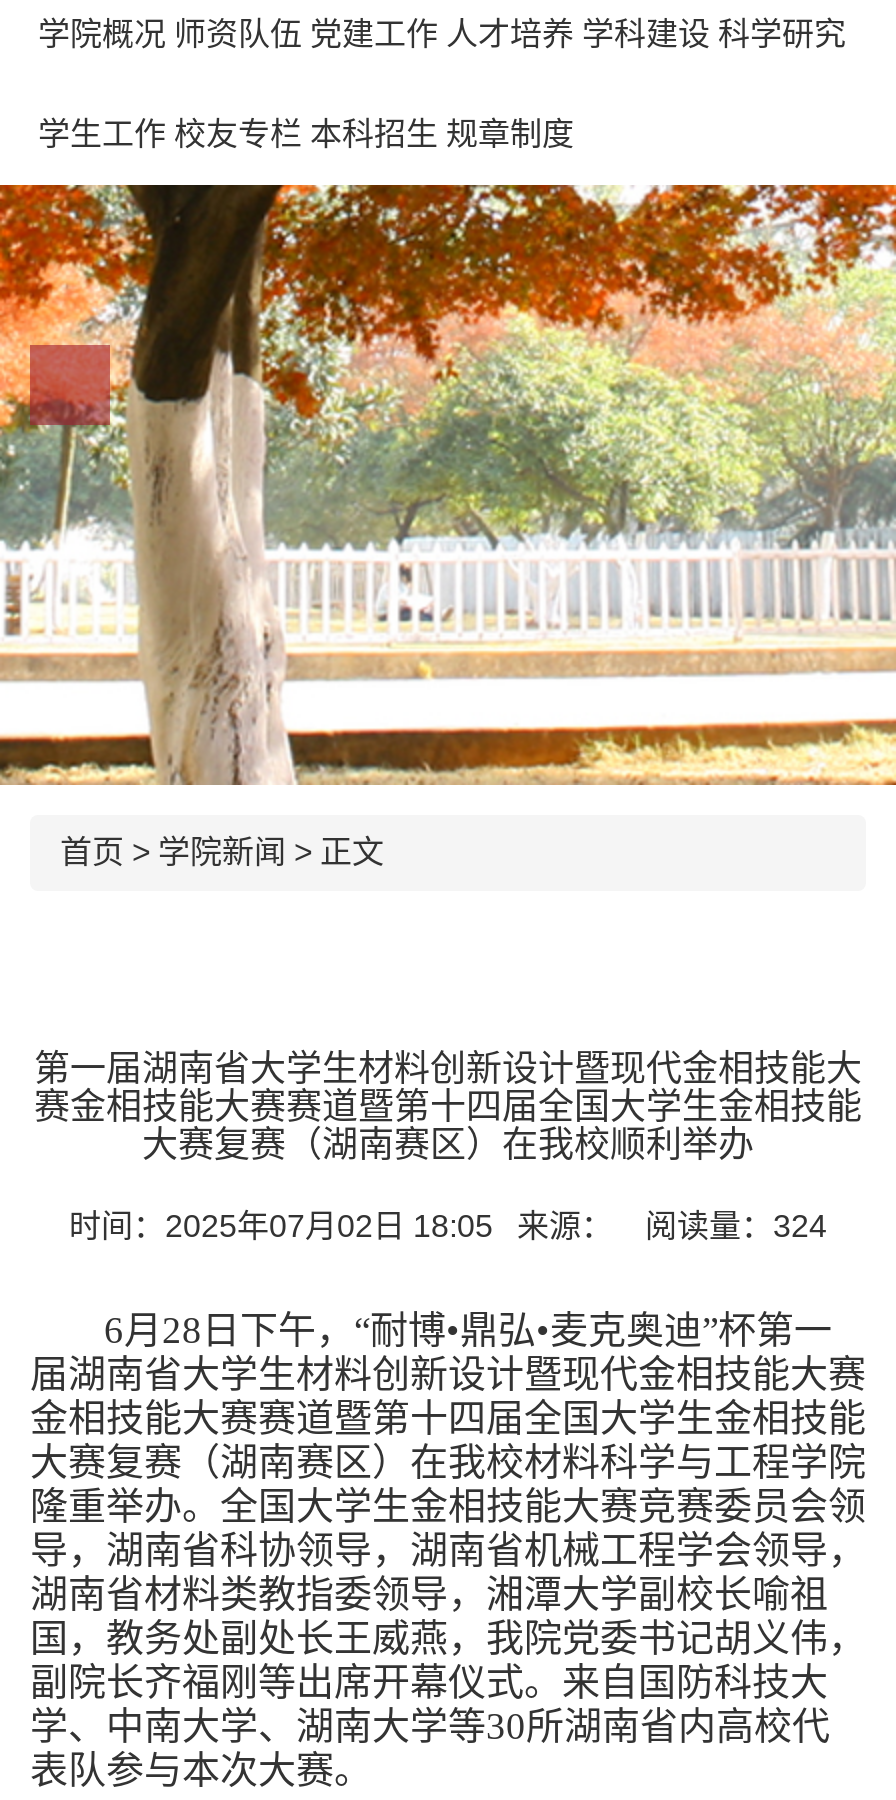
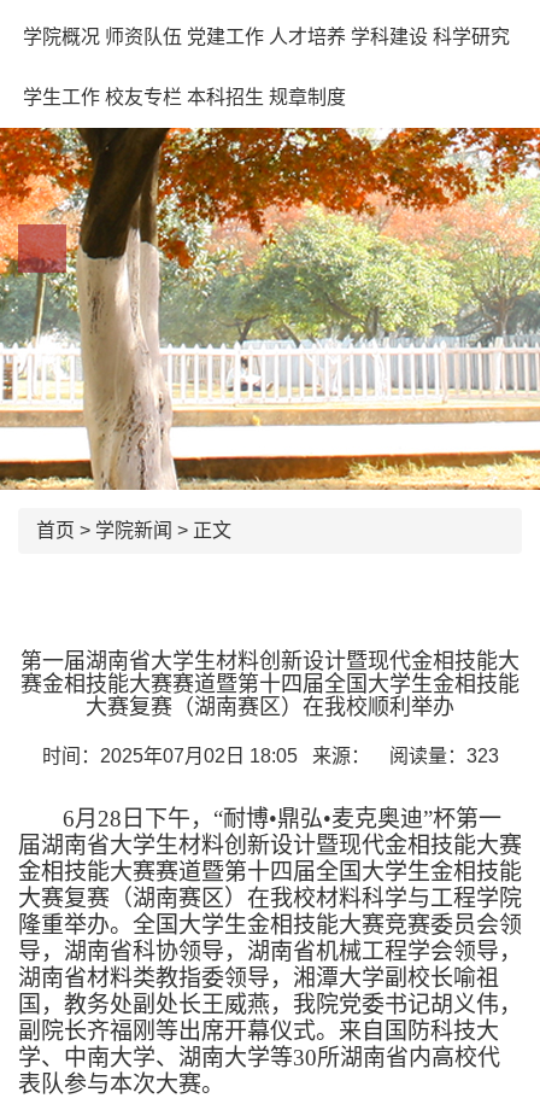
- 时间：2025年07月02日 18:05 来源： 阅读量：324
+ 时间：2025年07月02日 18:05 来源： 阅读量：323
